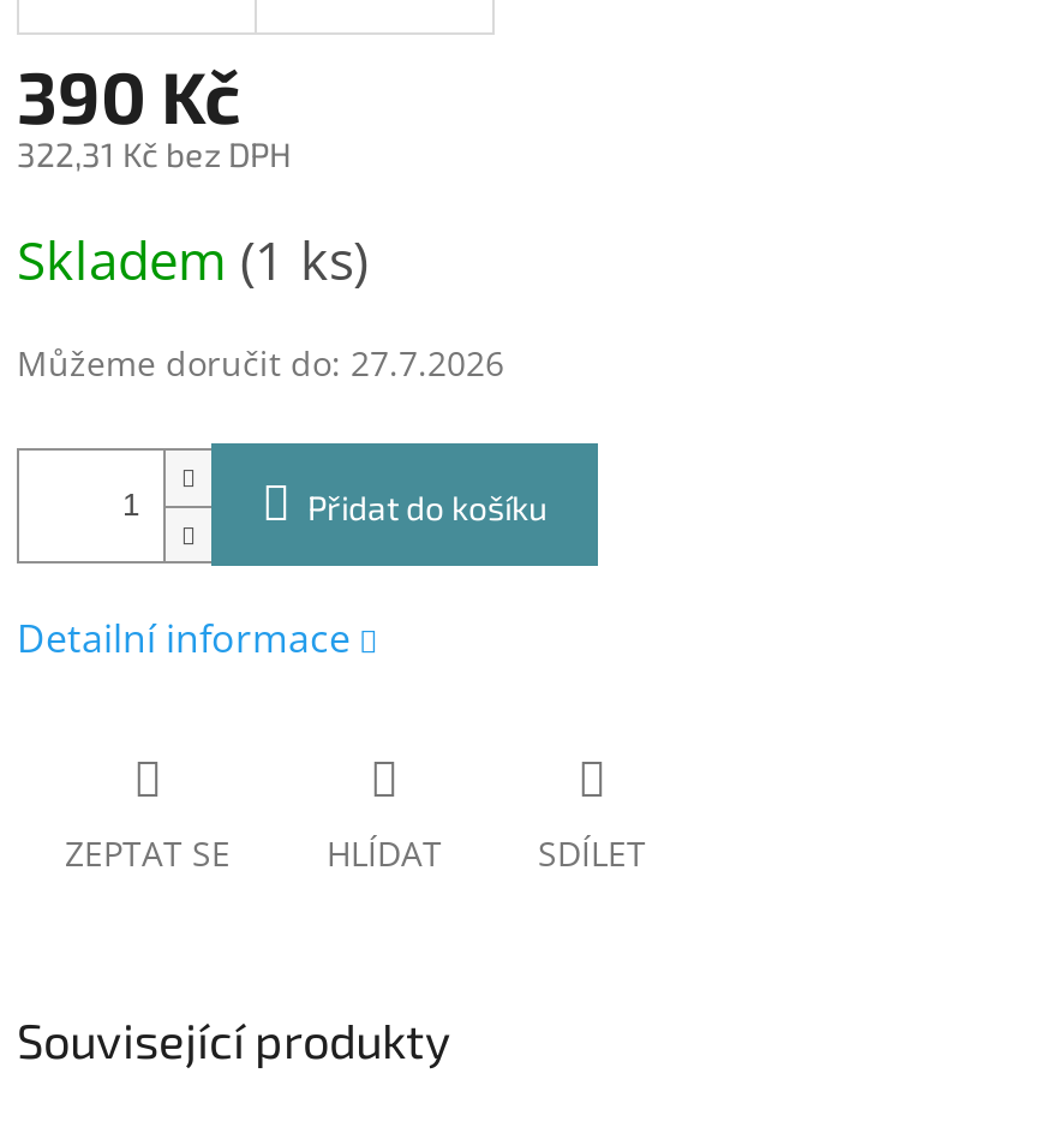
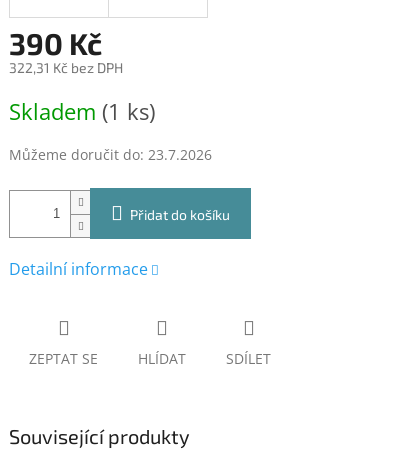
- Můžeme doručit do: 27.7.2026
+ Můžeme doručit do: 23.7.2026
